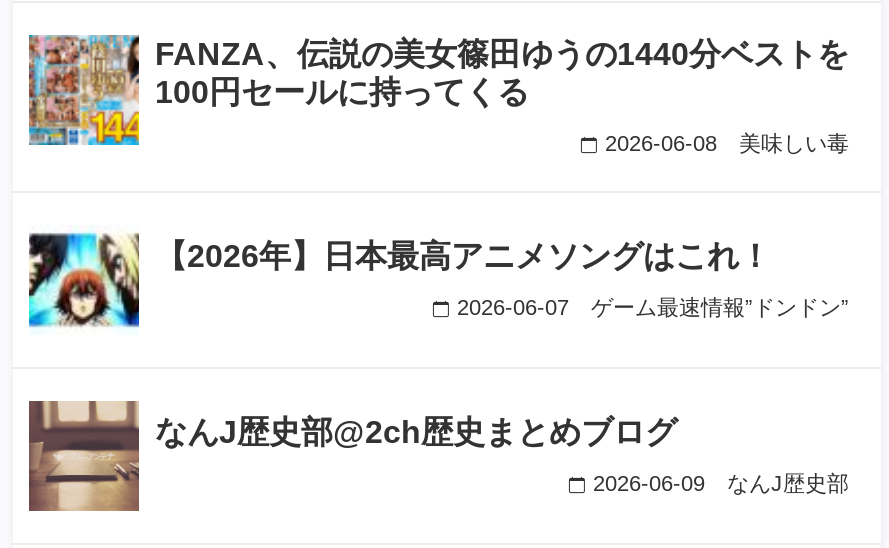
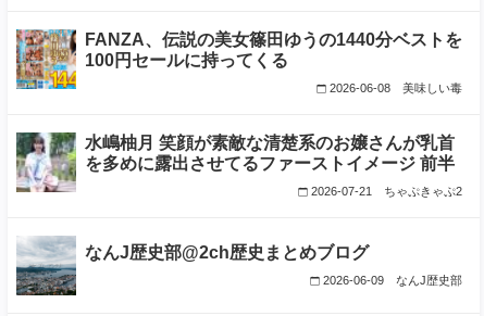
- [image]
- 【2026年】日本最高アニメソングはこれ！
+ [image]
+ 水嶋柚月 笑顔が素敵な清楚系のお嬢さんが乳首
+ を多めに露出させてるファーストイメージ 前半

- 2026-06-07
- ゲーム最速情報”ドンドン”
+ 2026-07-21
+ ちゃぷきゃぷ2

- [image]
+ [image]
